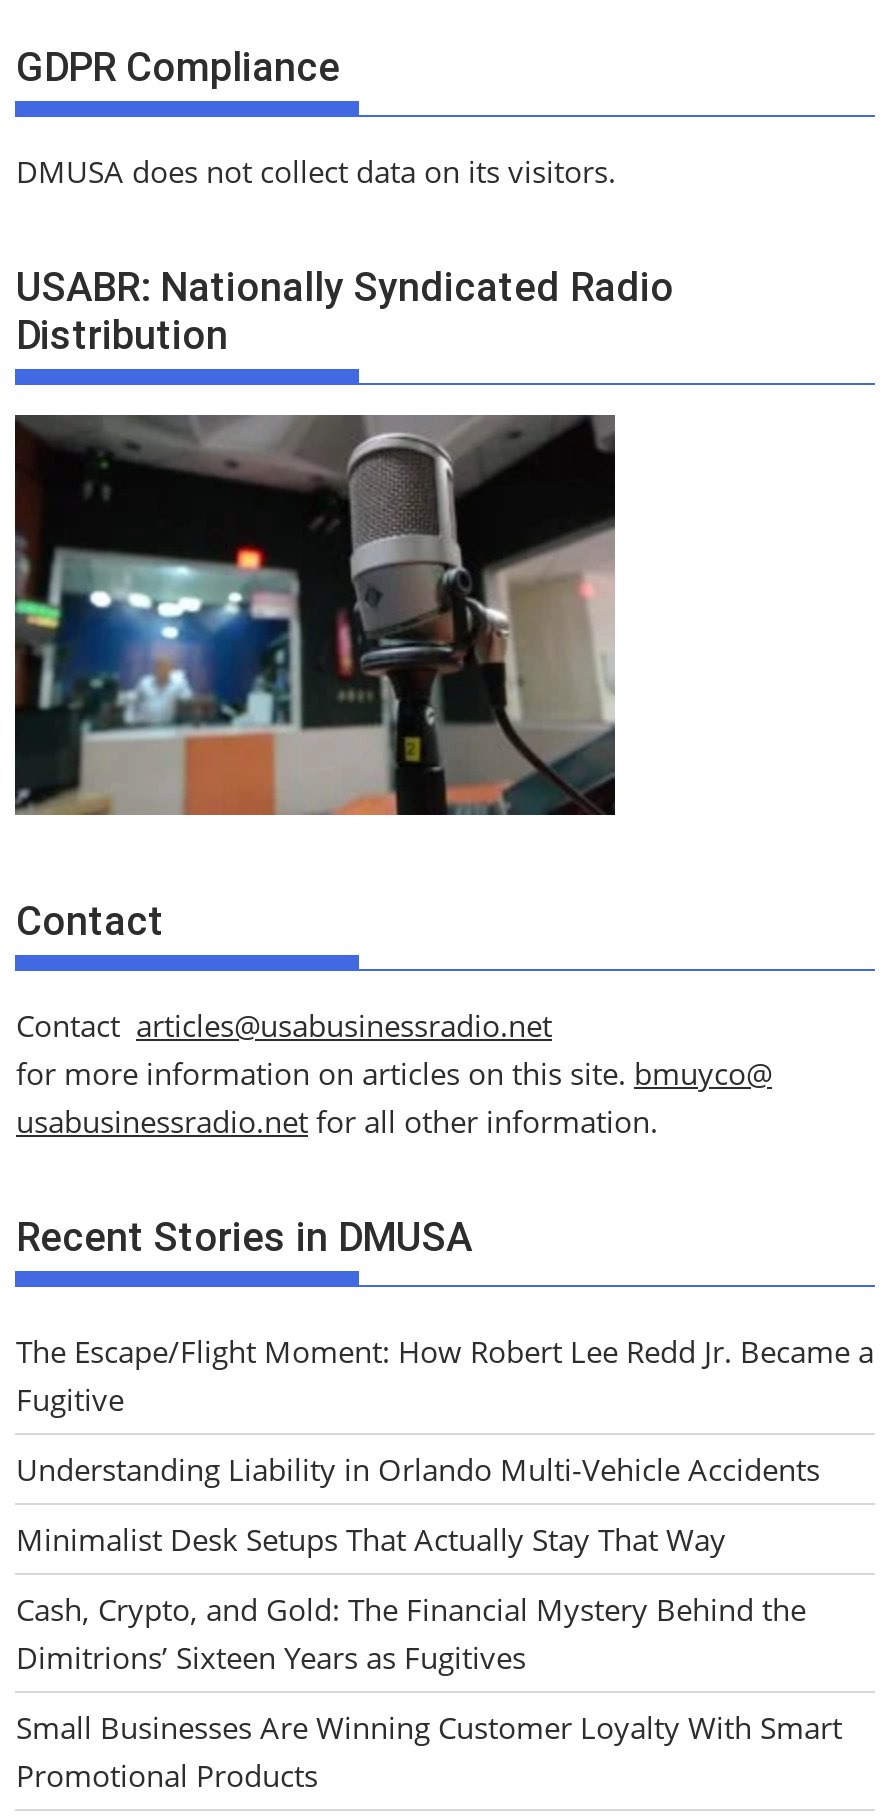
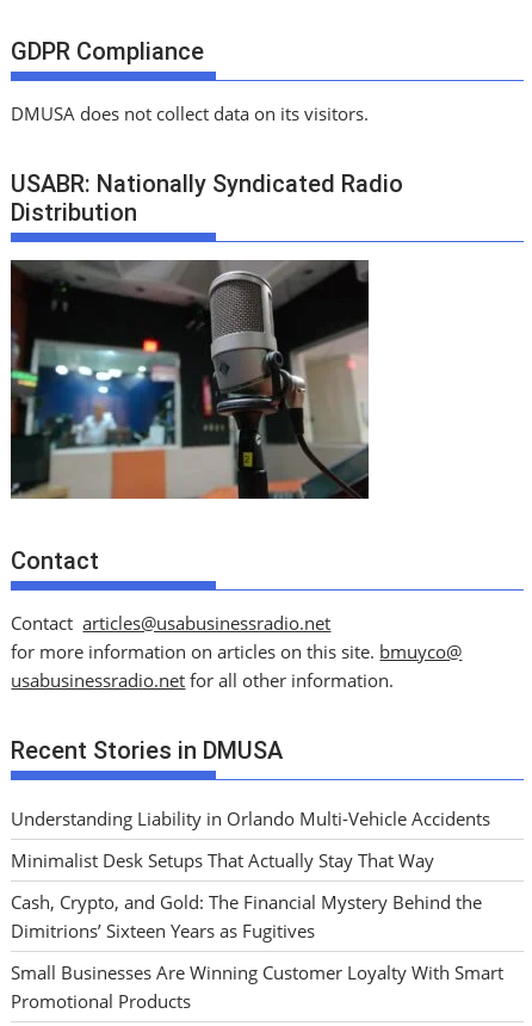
- The Escape/Flight Moment: How Robert Lee Redd Jr. Became a
- Fugitive
